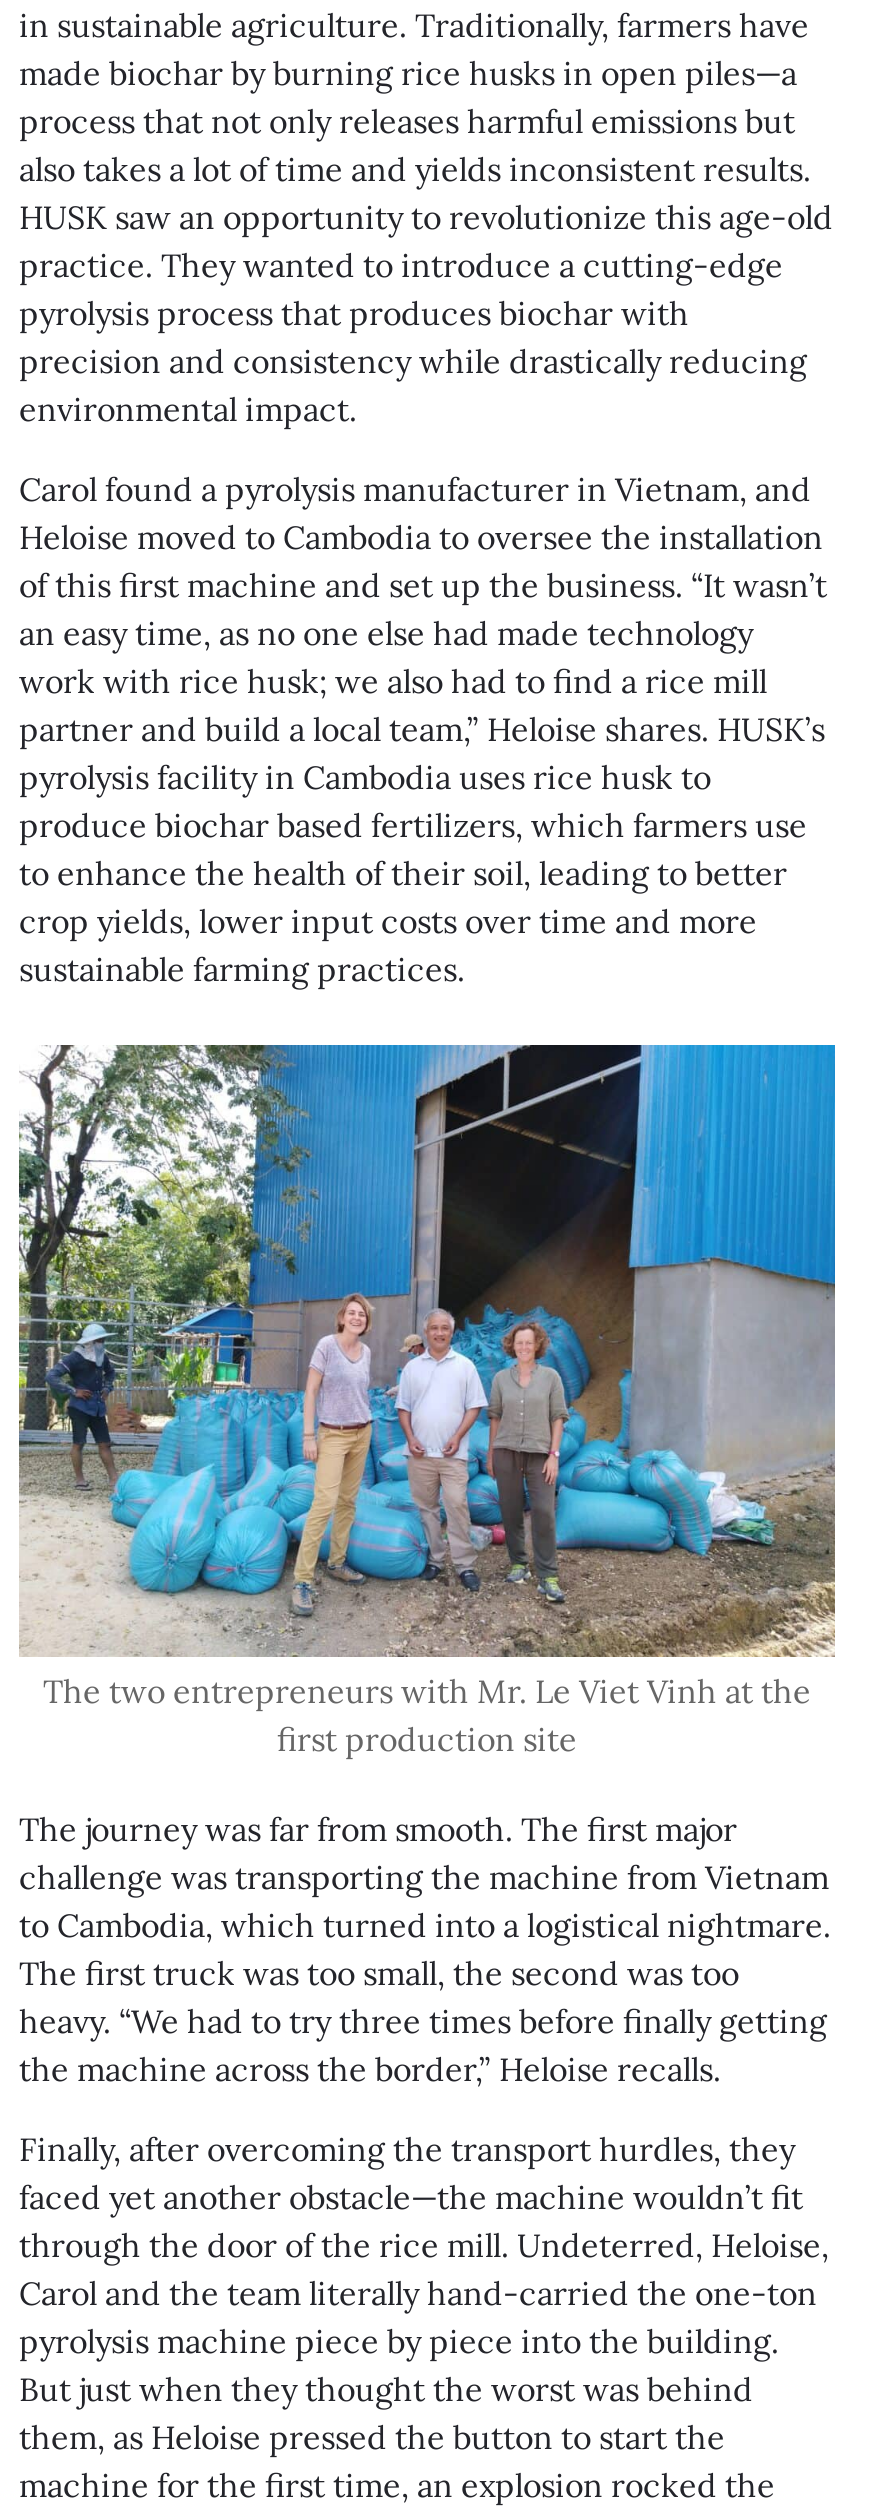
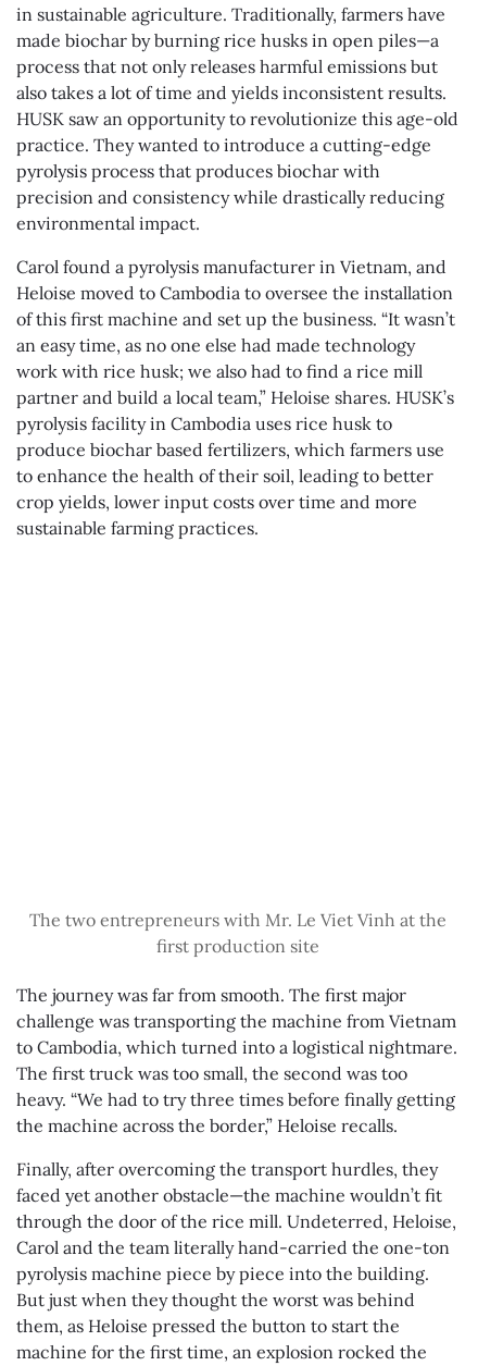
- [image]
